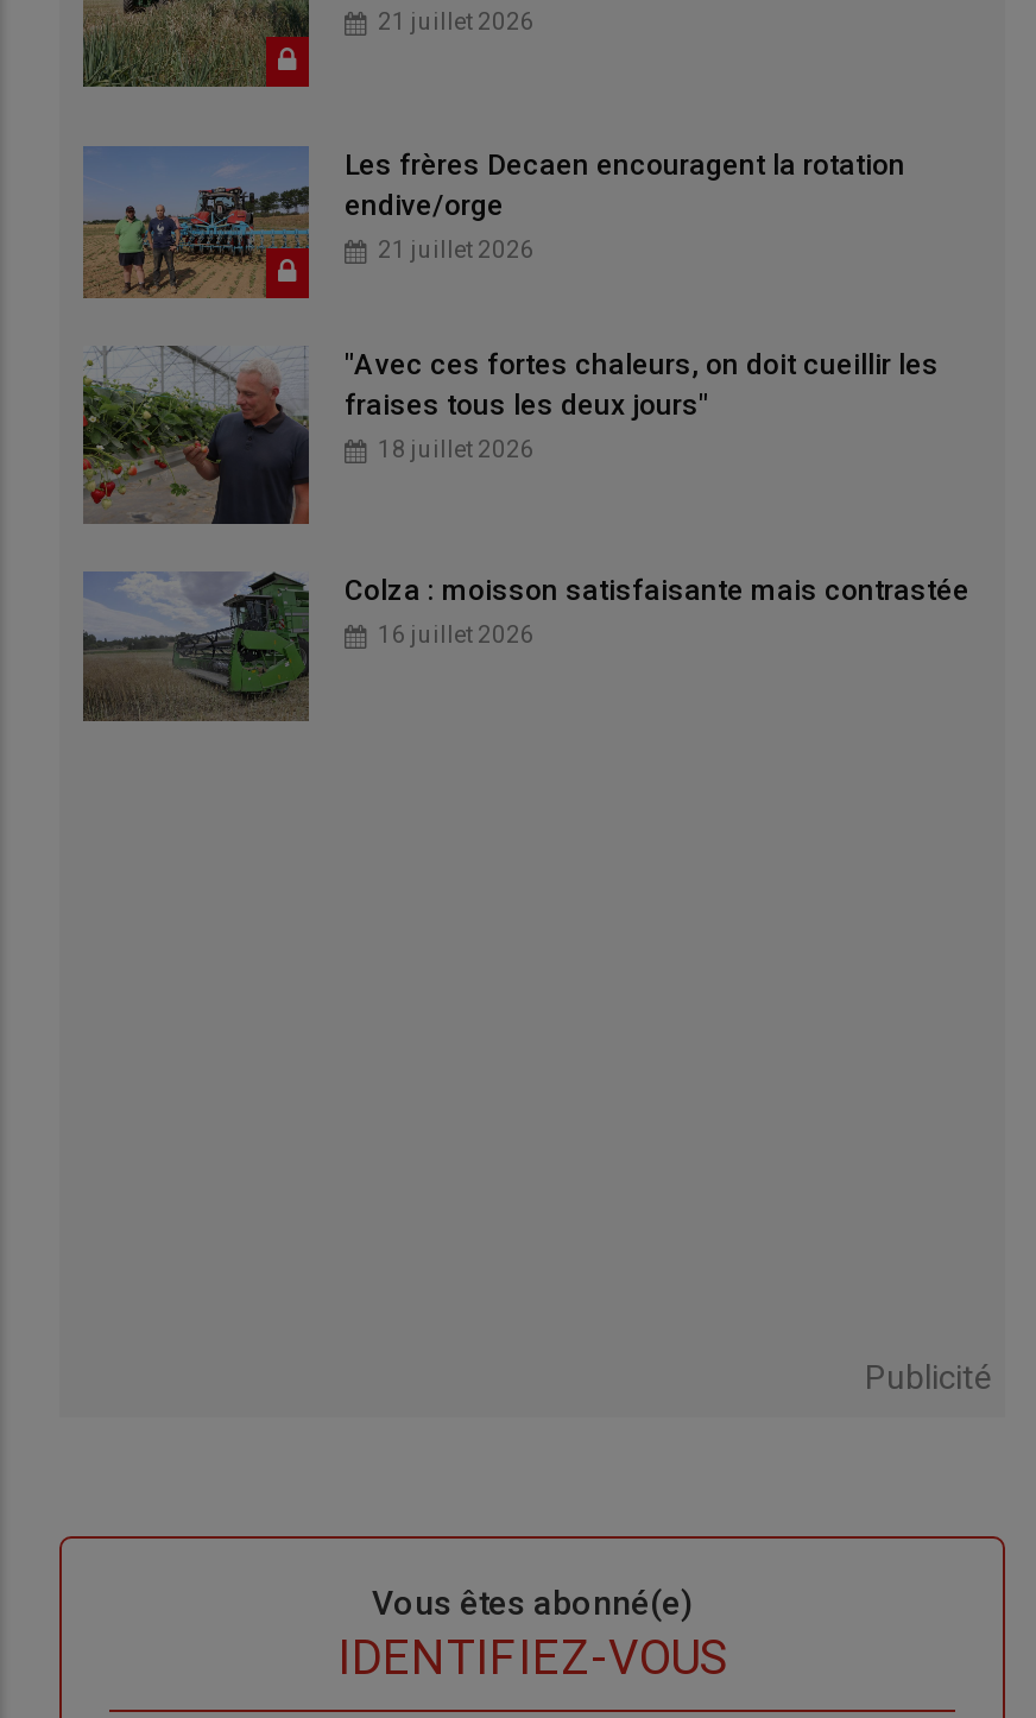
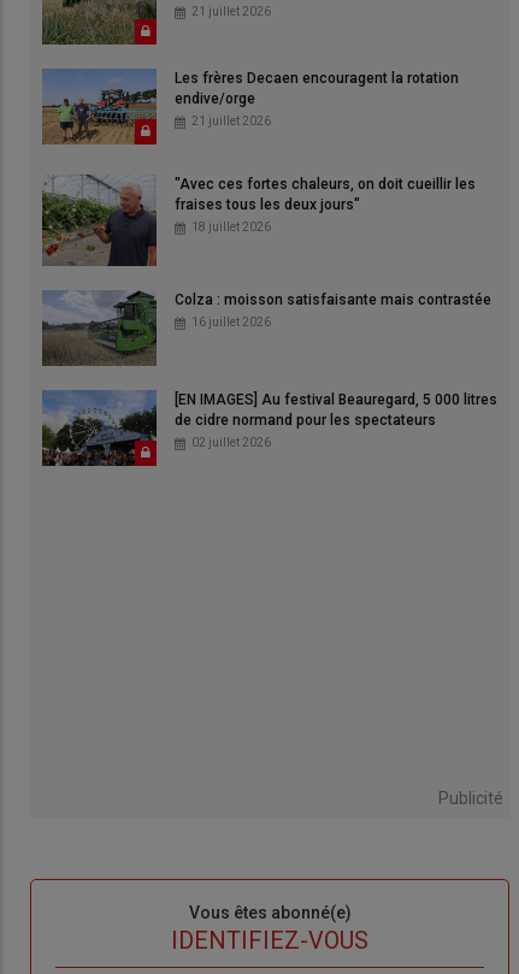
+ [image]
+ [EN IMAGES] Au festival Beauregard, 5 000 litres
+ de cidre normand pour les spectateurs
+ 02 juillet 2026
